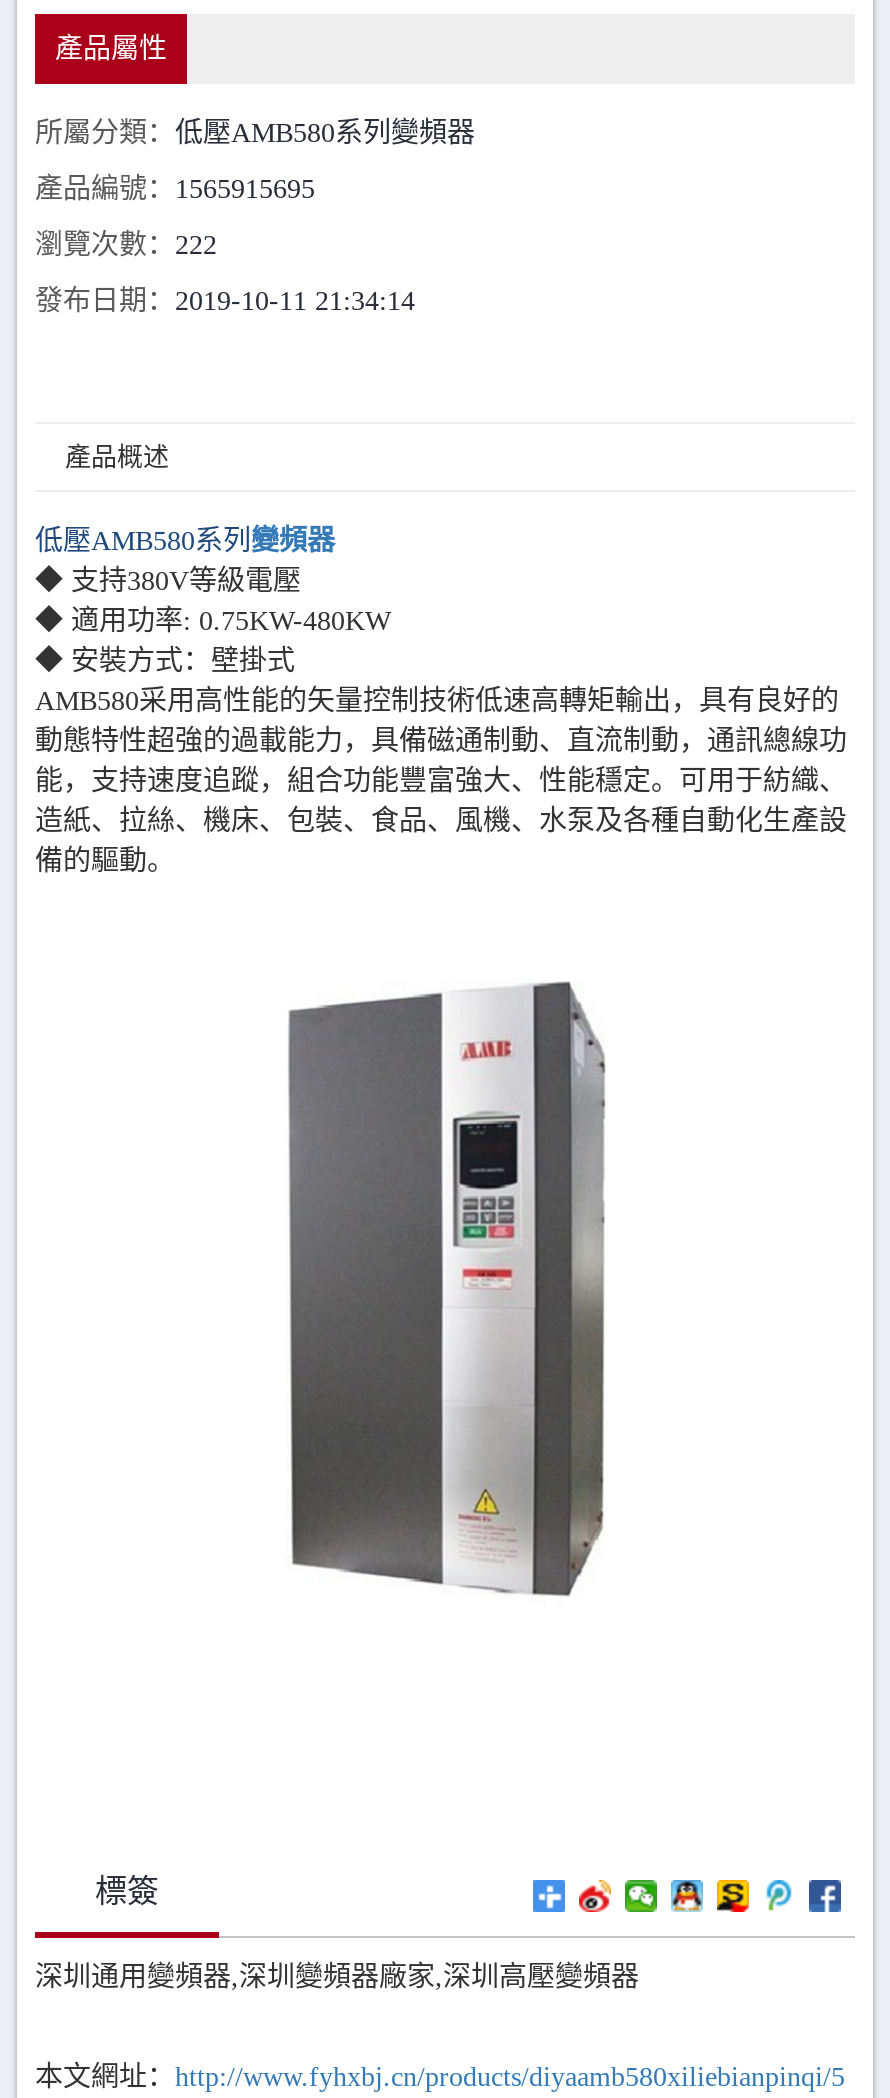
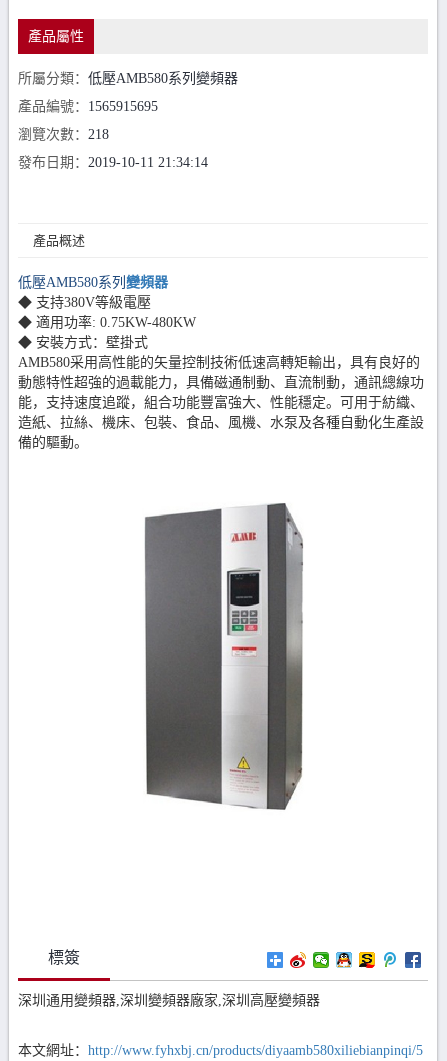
- 瀏覽次數：222
+ 瀏覽次數：218
